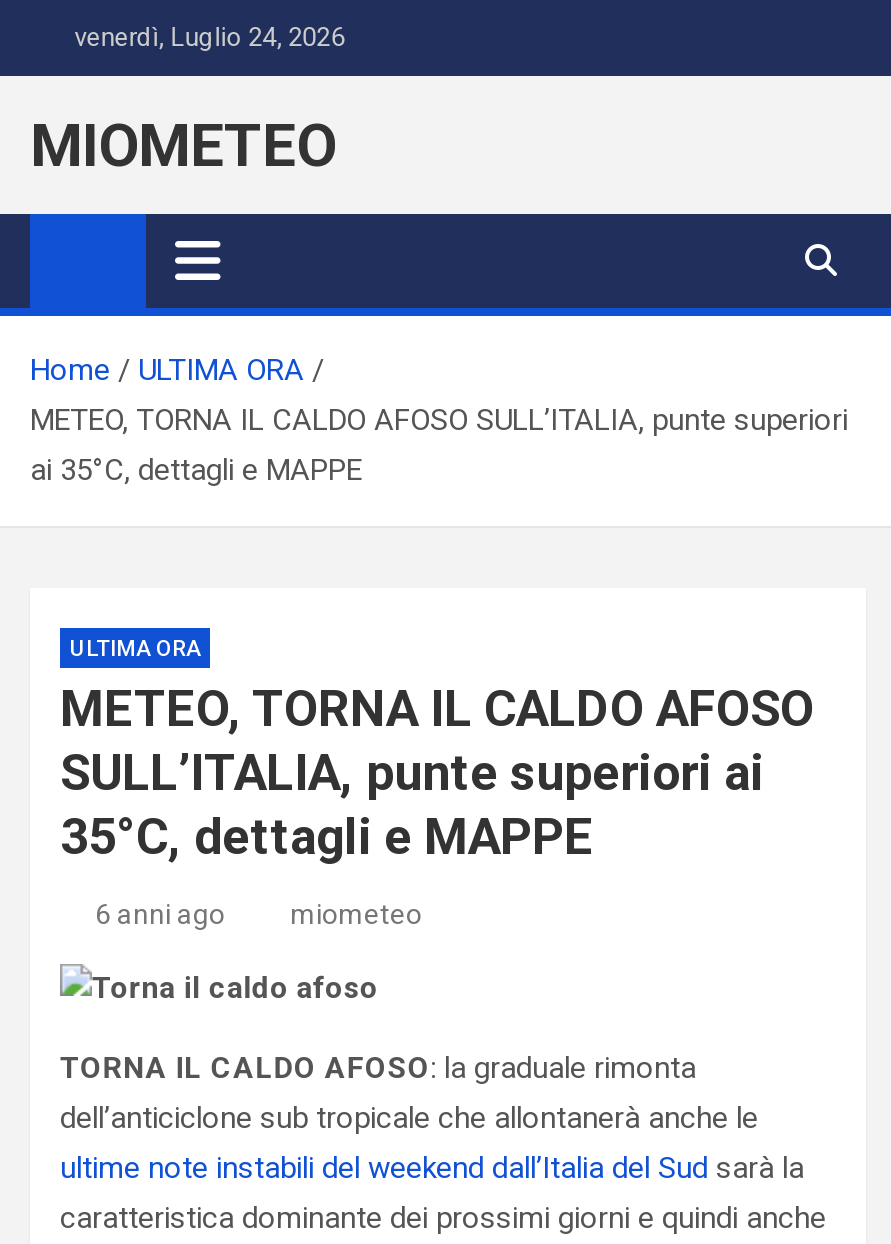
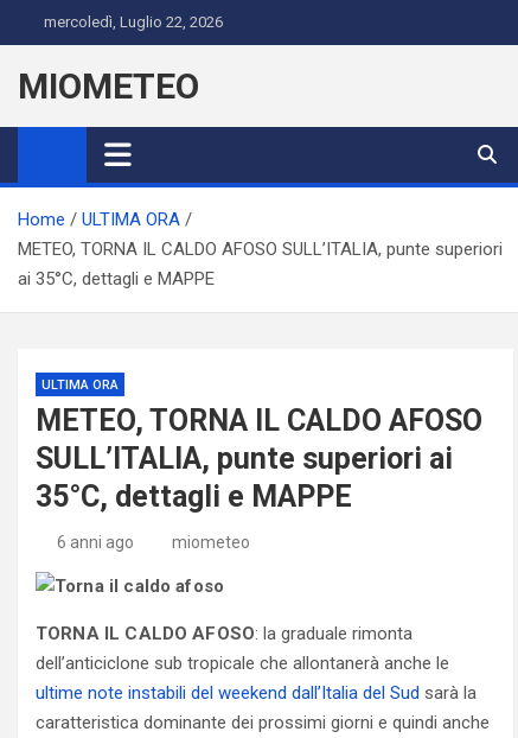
- venerdì, Luglio 24, 2026
+ mercoledì, Luglio 22, 2026
